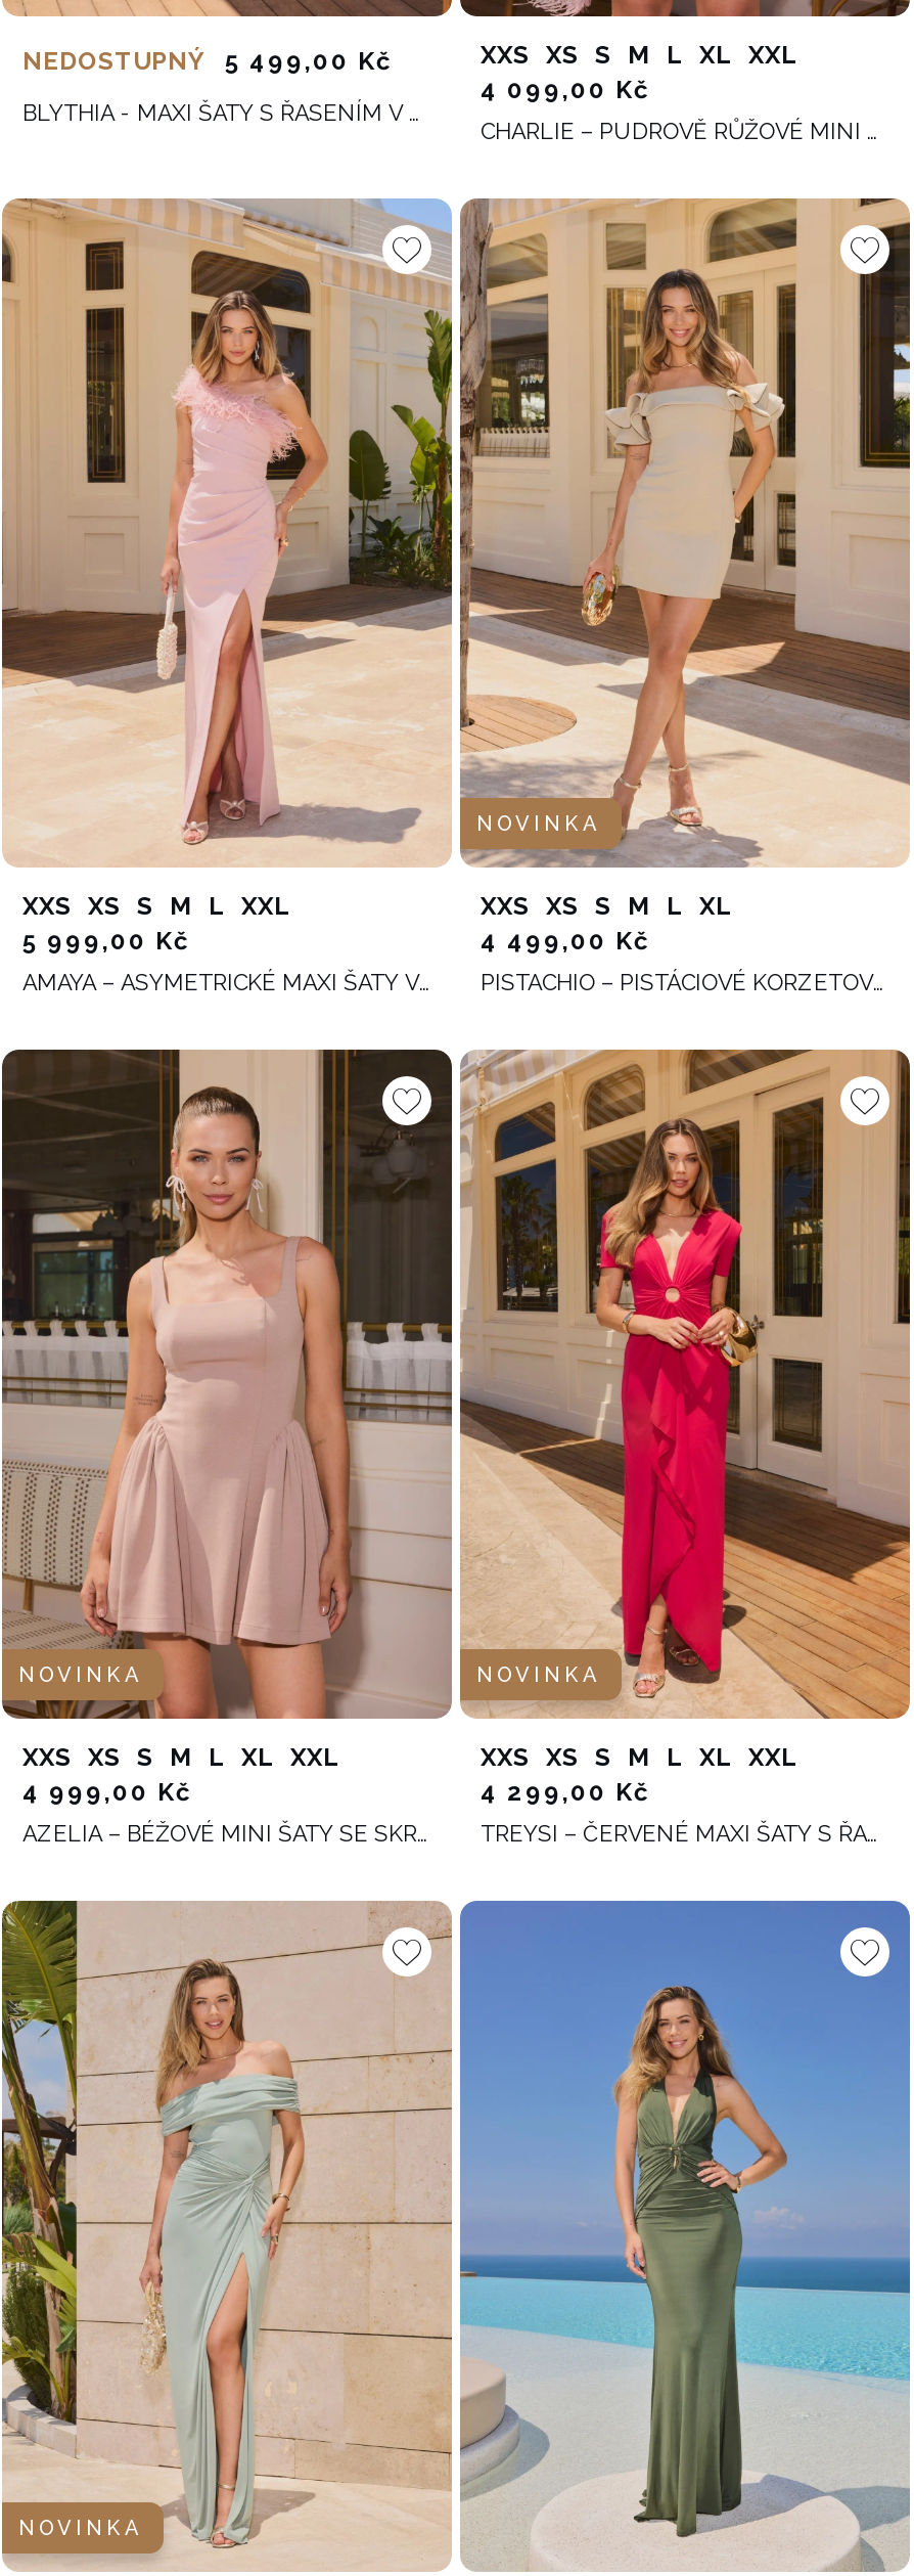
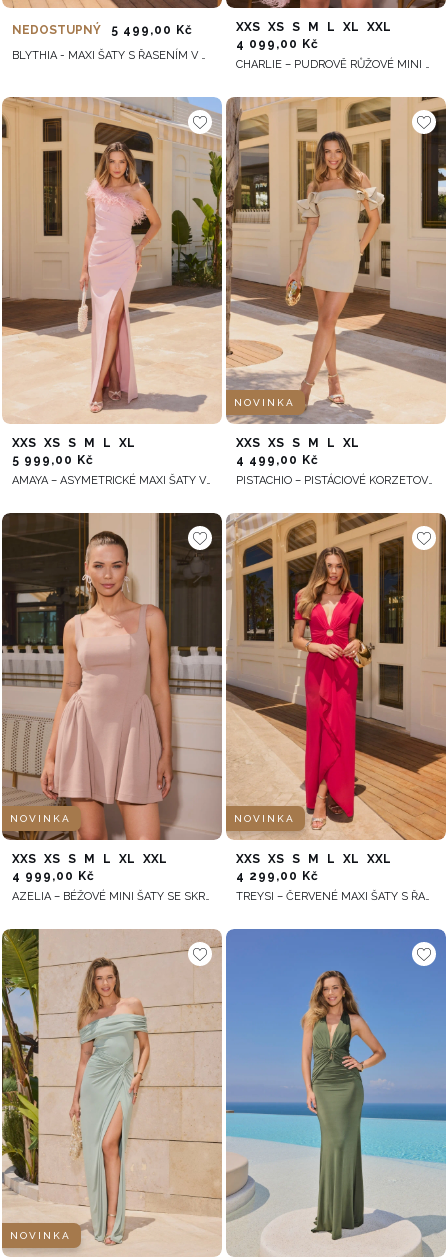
- XXS XS S M L XXL
+ XXS XS S M L XL
